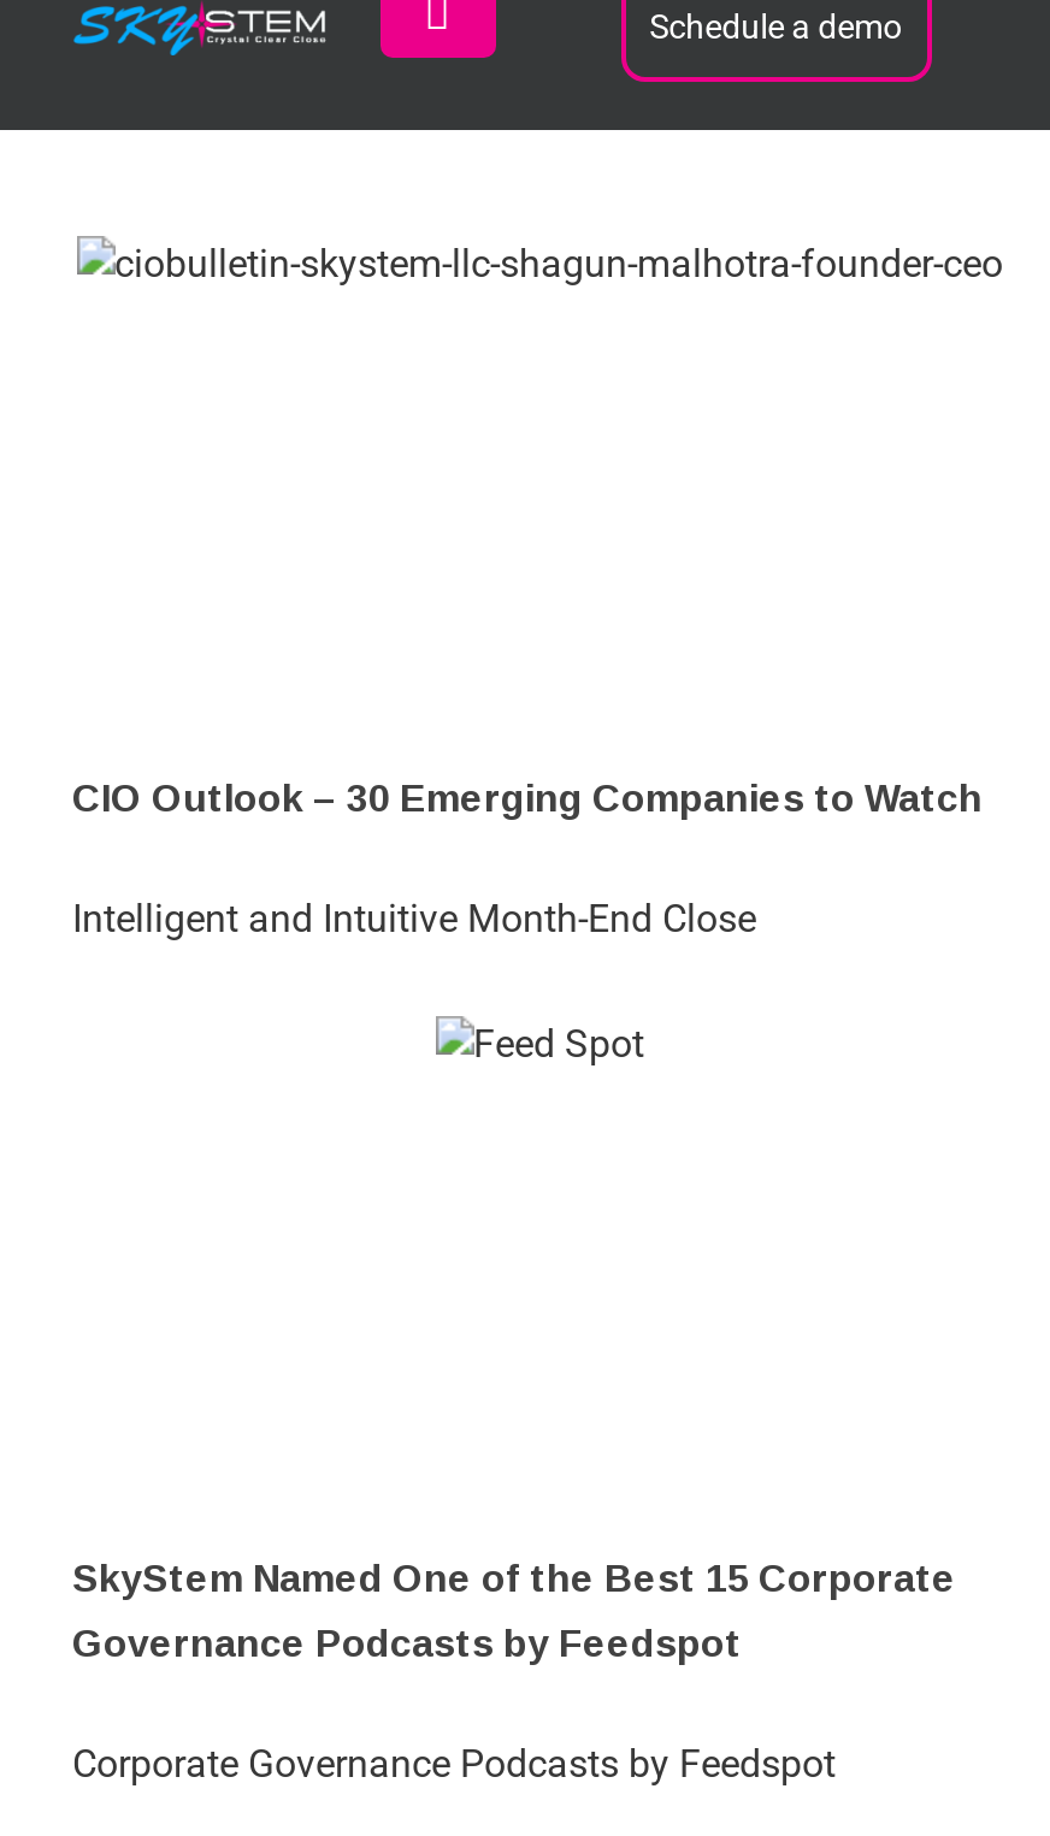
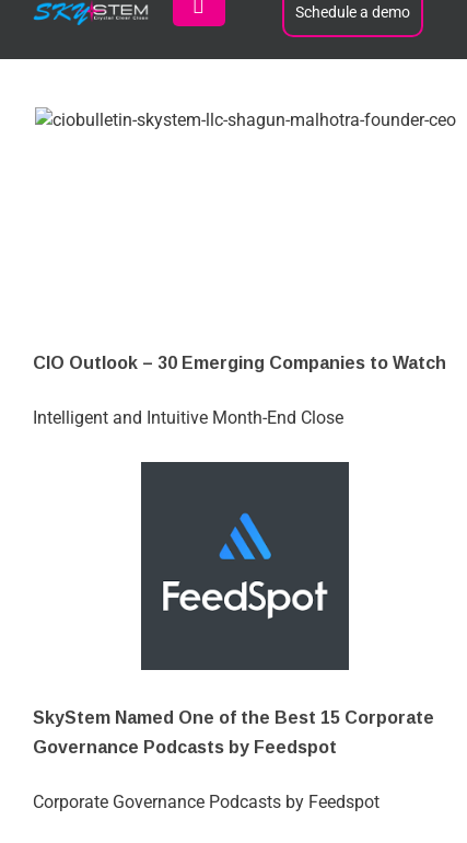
+ [image]
